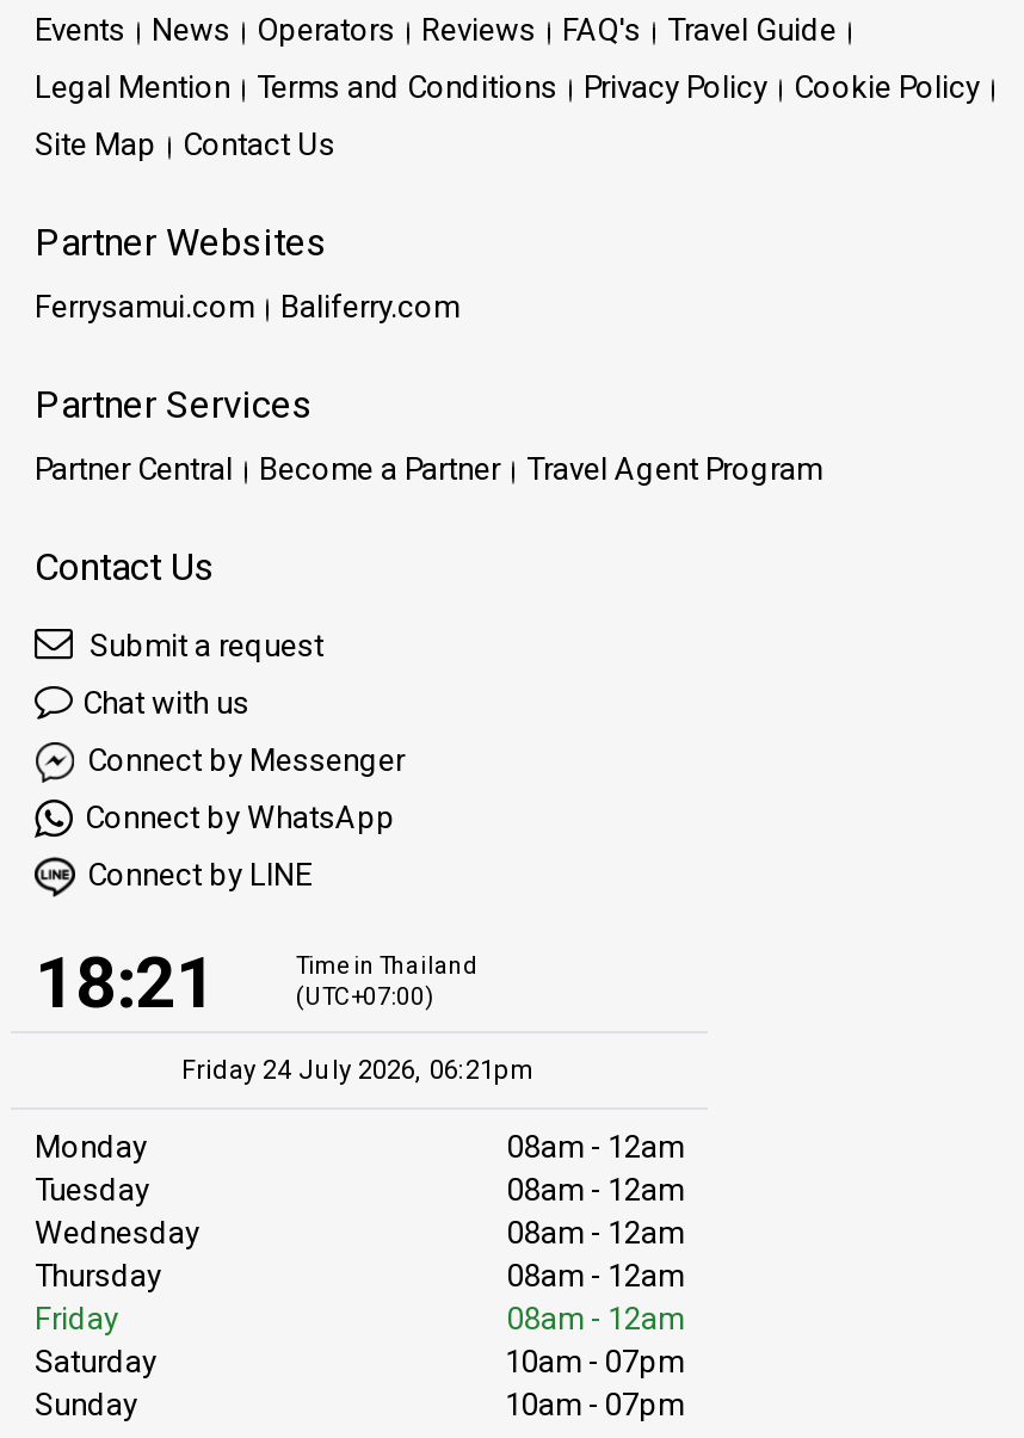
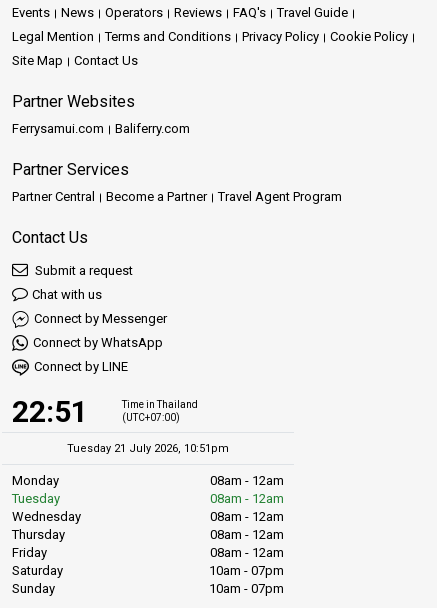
- 18:21
+ 22:51

- Friday 24 July 2026, 06:21pm
+ Tuesday 21 July 2026, 10:51pm
